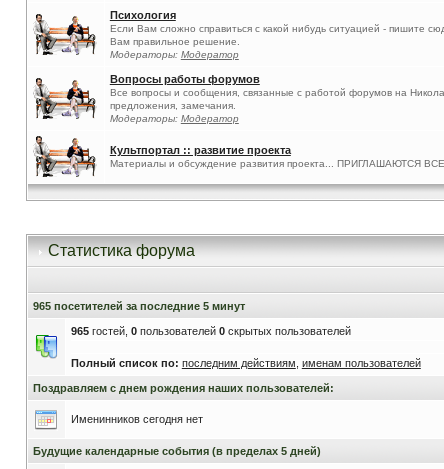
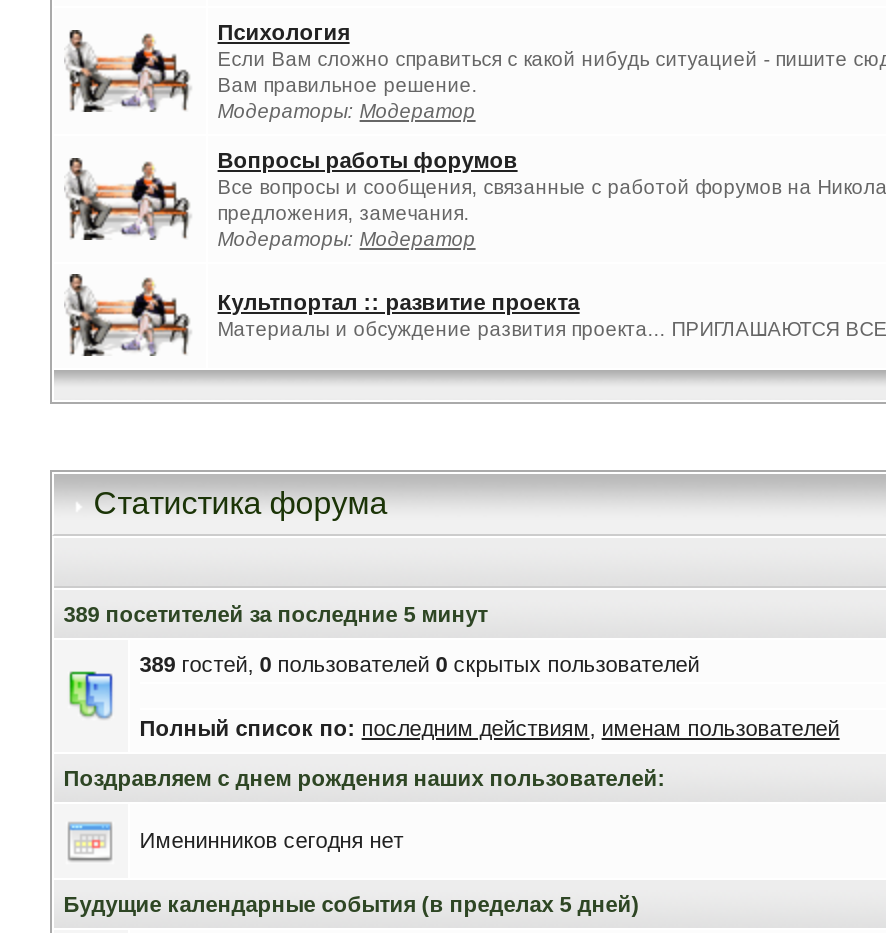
- 965 посетителей за последние 5 минут
+ 389 посетителей за последние 5 минут

- 965 гостей, 0 пользователей 0 скрытых пользователей
+ 389 гостей, 0 пользователей 0 скрытых пользователей
